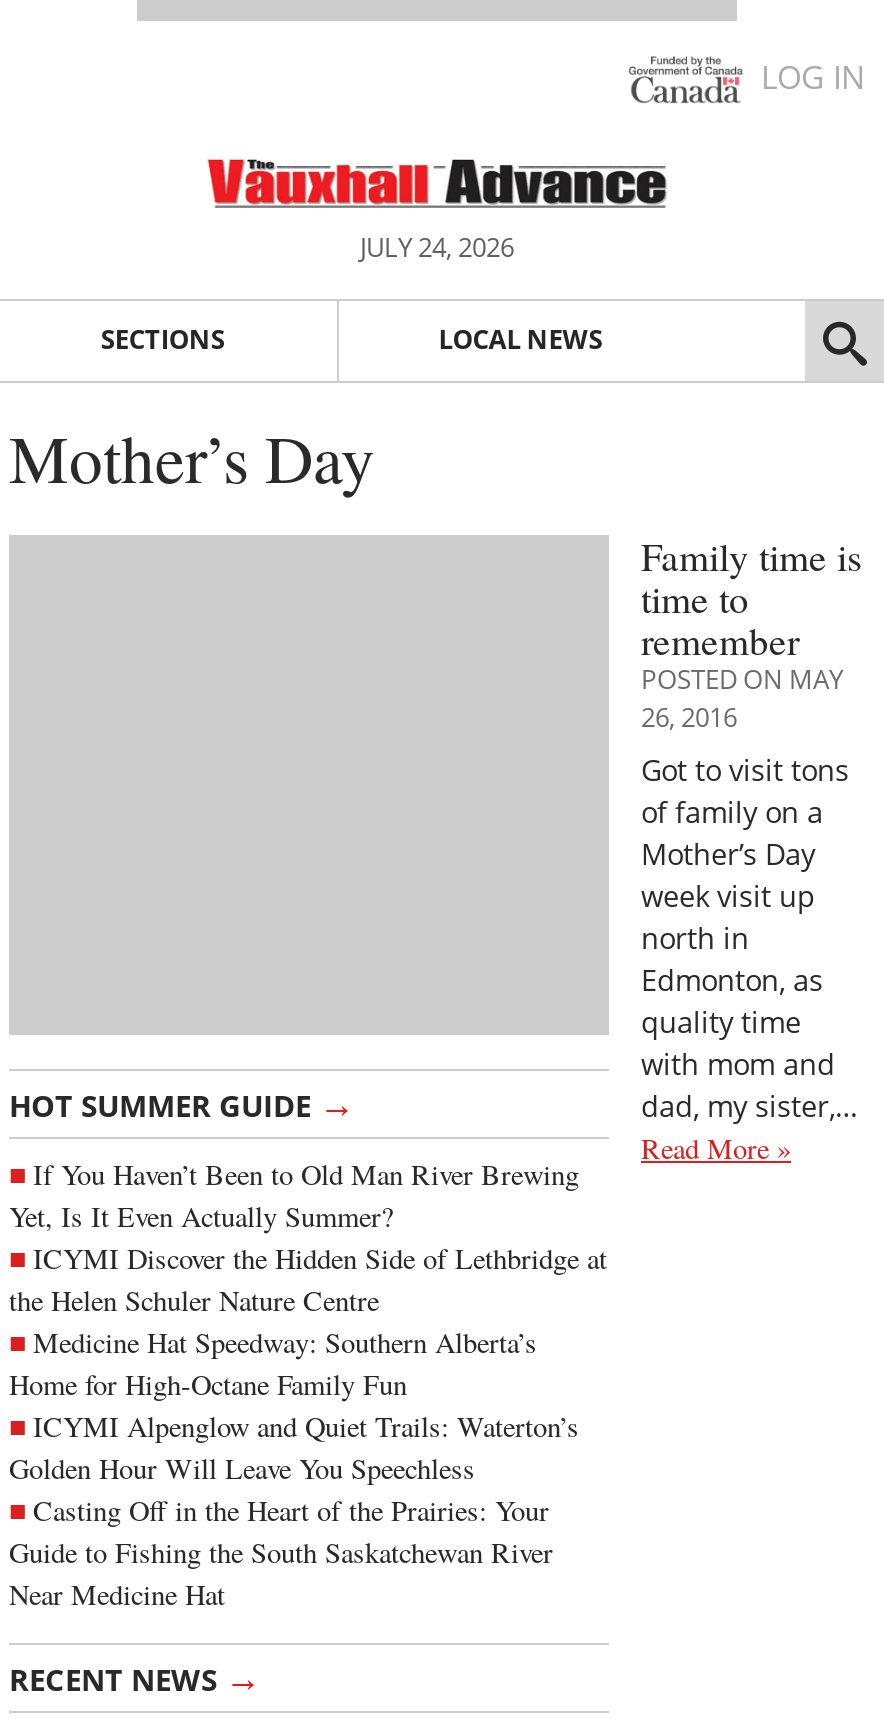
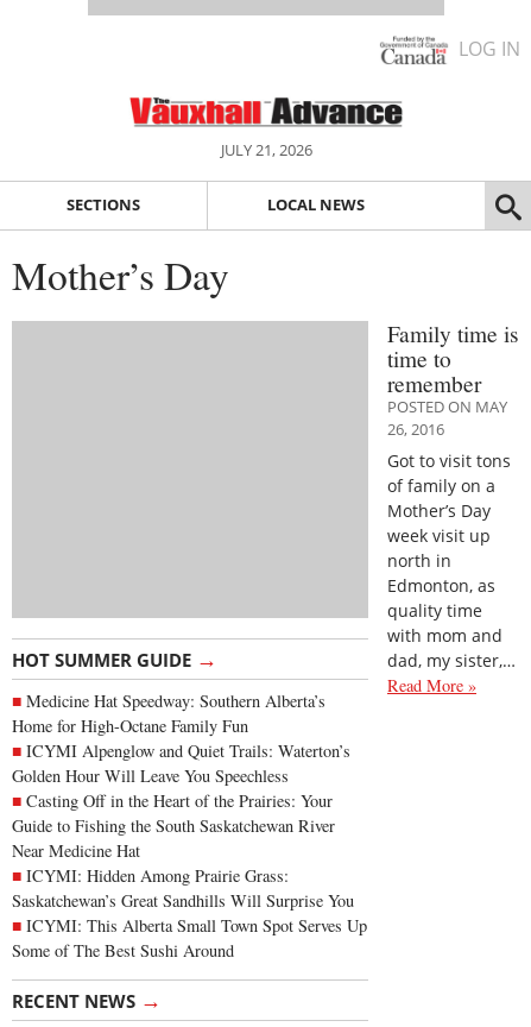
- JULY 24, 2026
+ JULY 21, 2026

- If You Haven’t Been to Old Man River Brewing
- Yet, Is It Even Actually Summer?
- ICYMI Discover the Hidden Side of Lethbridge at
- the Helen Schuler Nature Centre

moved up: Medicine Hat Speedway: Southern Alberta’s | Home for High-Octane Family Fun | ICYMI Alpenglow and Quiet Trails: Waterton’s | Golden Hour Will Leave You Speechless | Casting Off in the Heart of the Prairies: Your | Guide to Fishing the South Saskatchewan River | Near Medicine Hat

+ ICYMI: Hidden Among Prairie Grass:
+ Saskatchewan’s Great Sandhills Will Surprise You
+ ICYMI: This Alberta Small Town Spot Serves Up
+ Some of The Best Sushi Around
